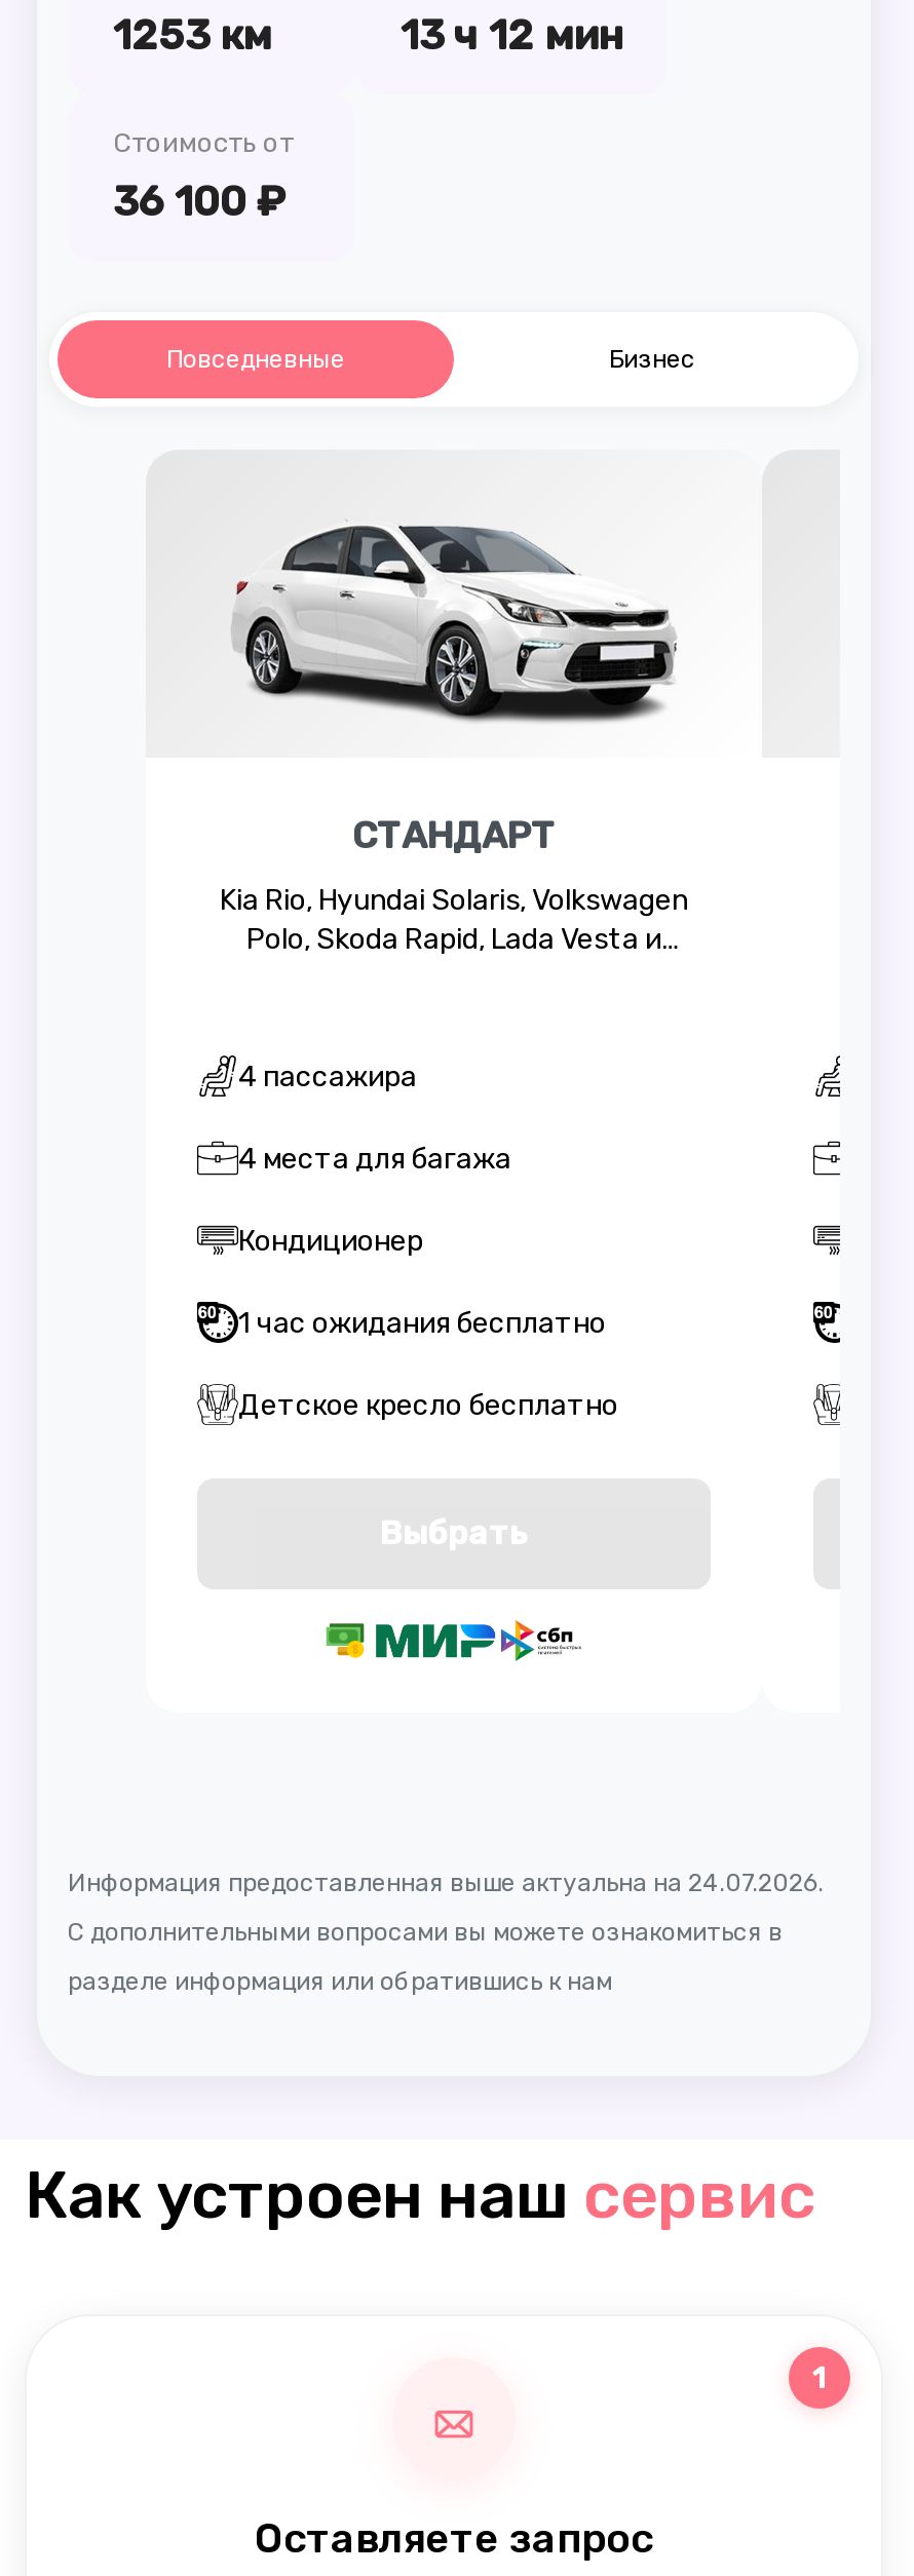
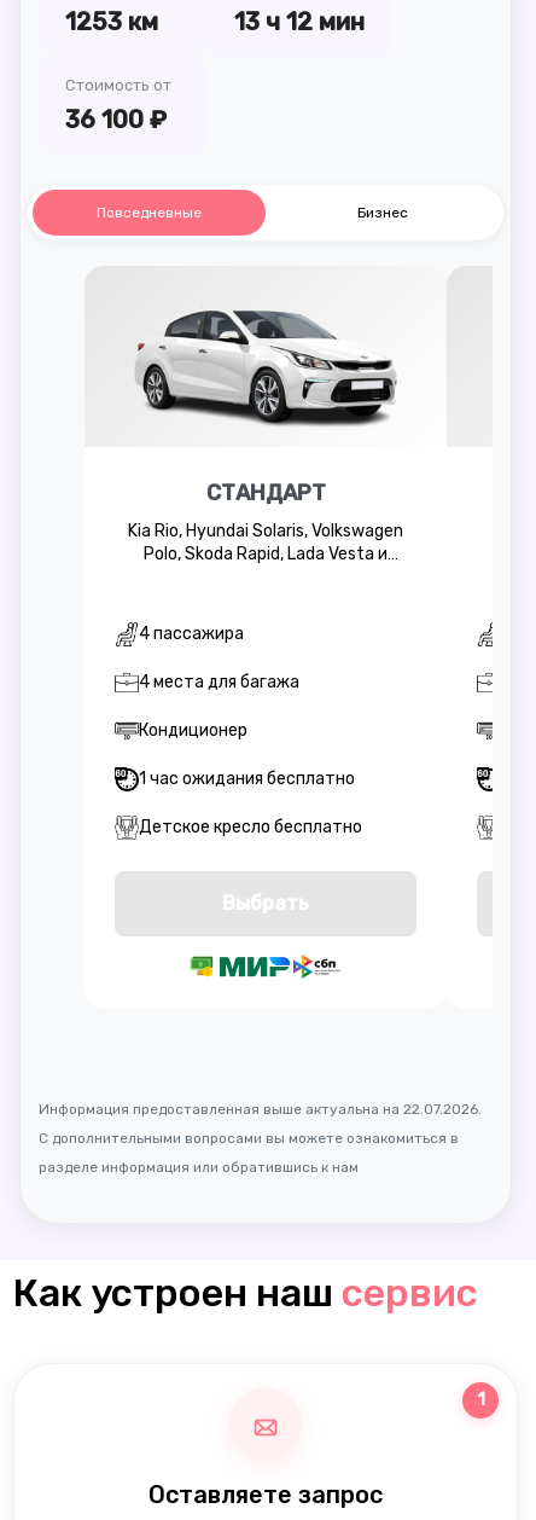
- Информация предоставленная выше актуальна на 24.07.2026.
+ Информация предоставленная выше актуальна на 22.07.2026.
